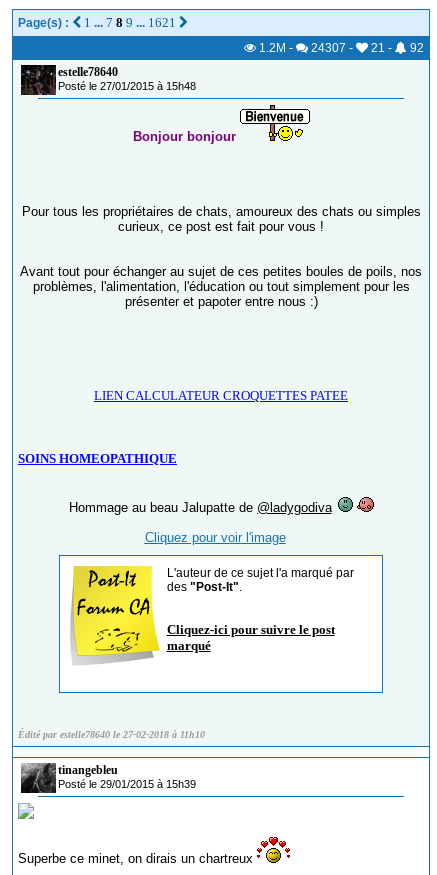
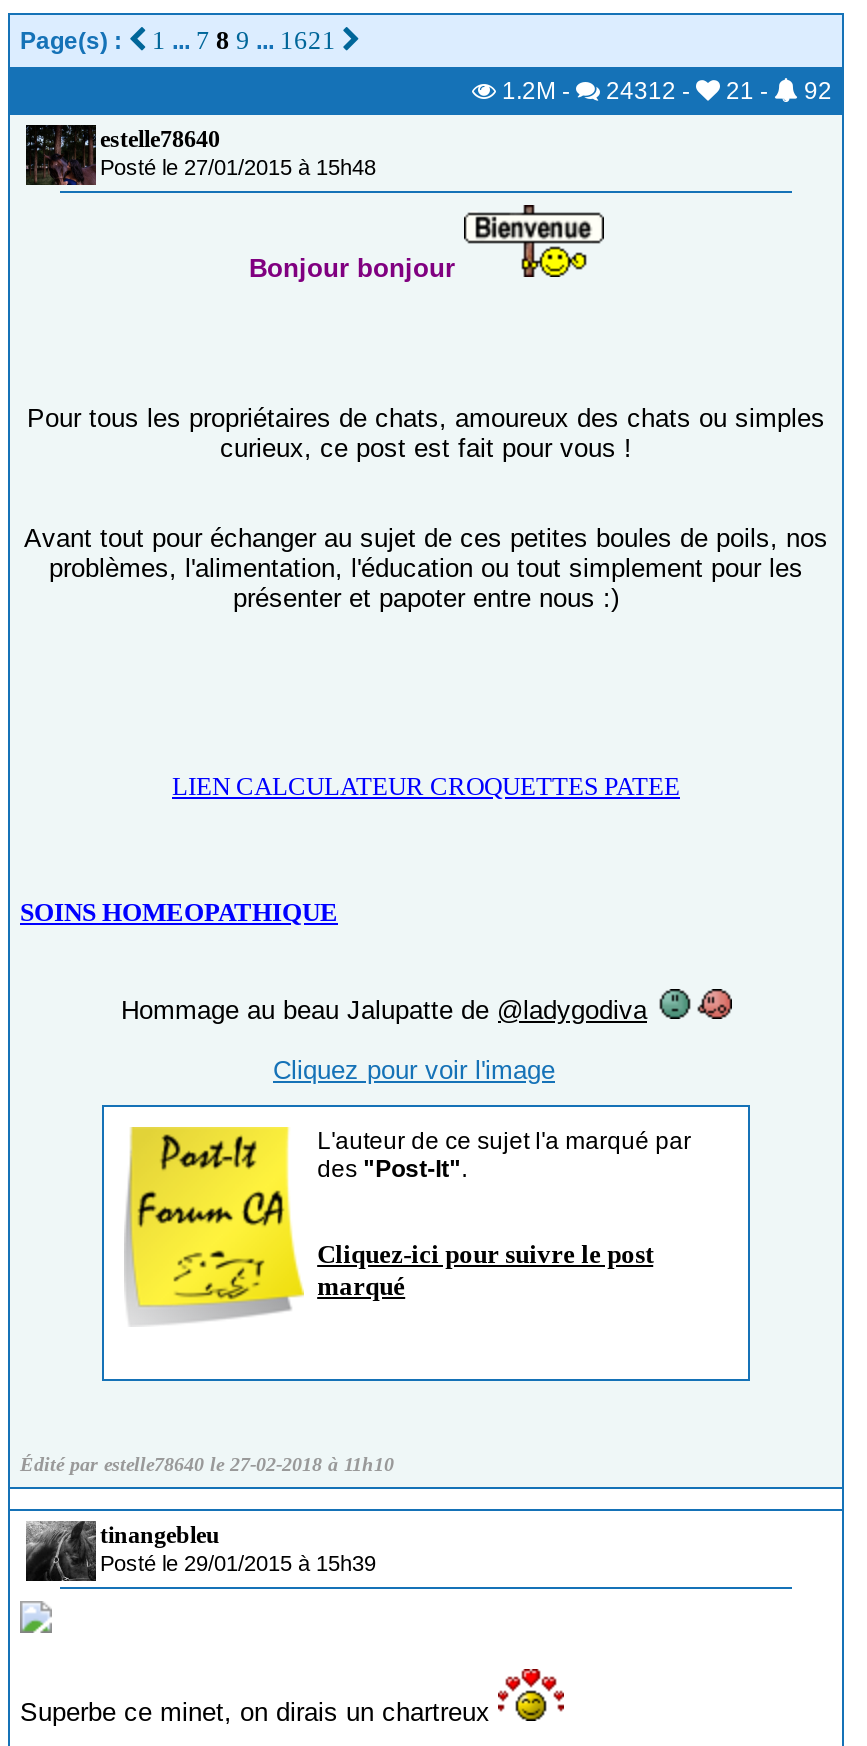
- 1.2M - 24307 - 21 - 92
+ 1.2M - 24312 - 21 - 92
